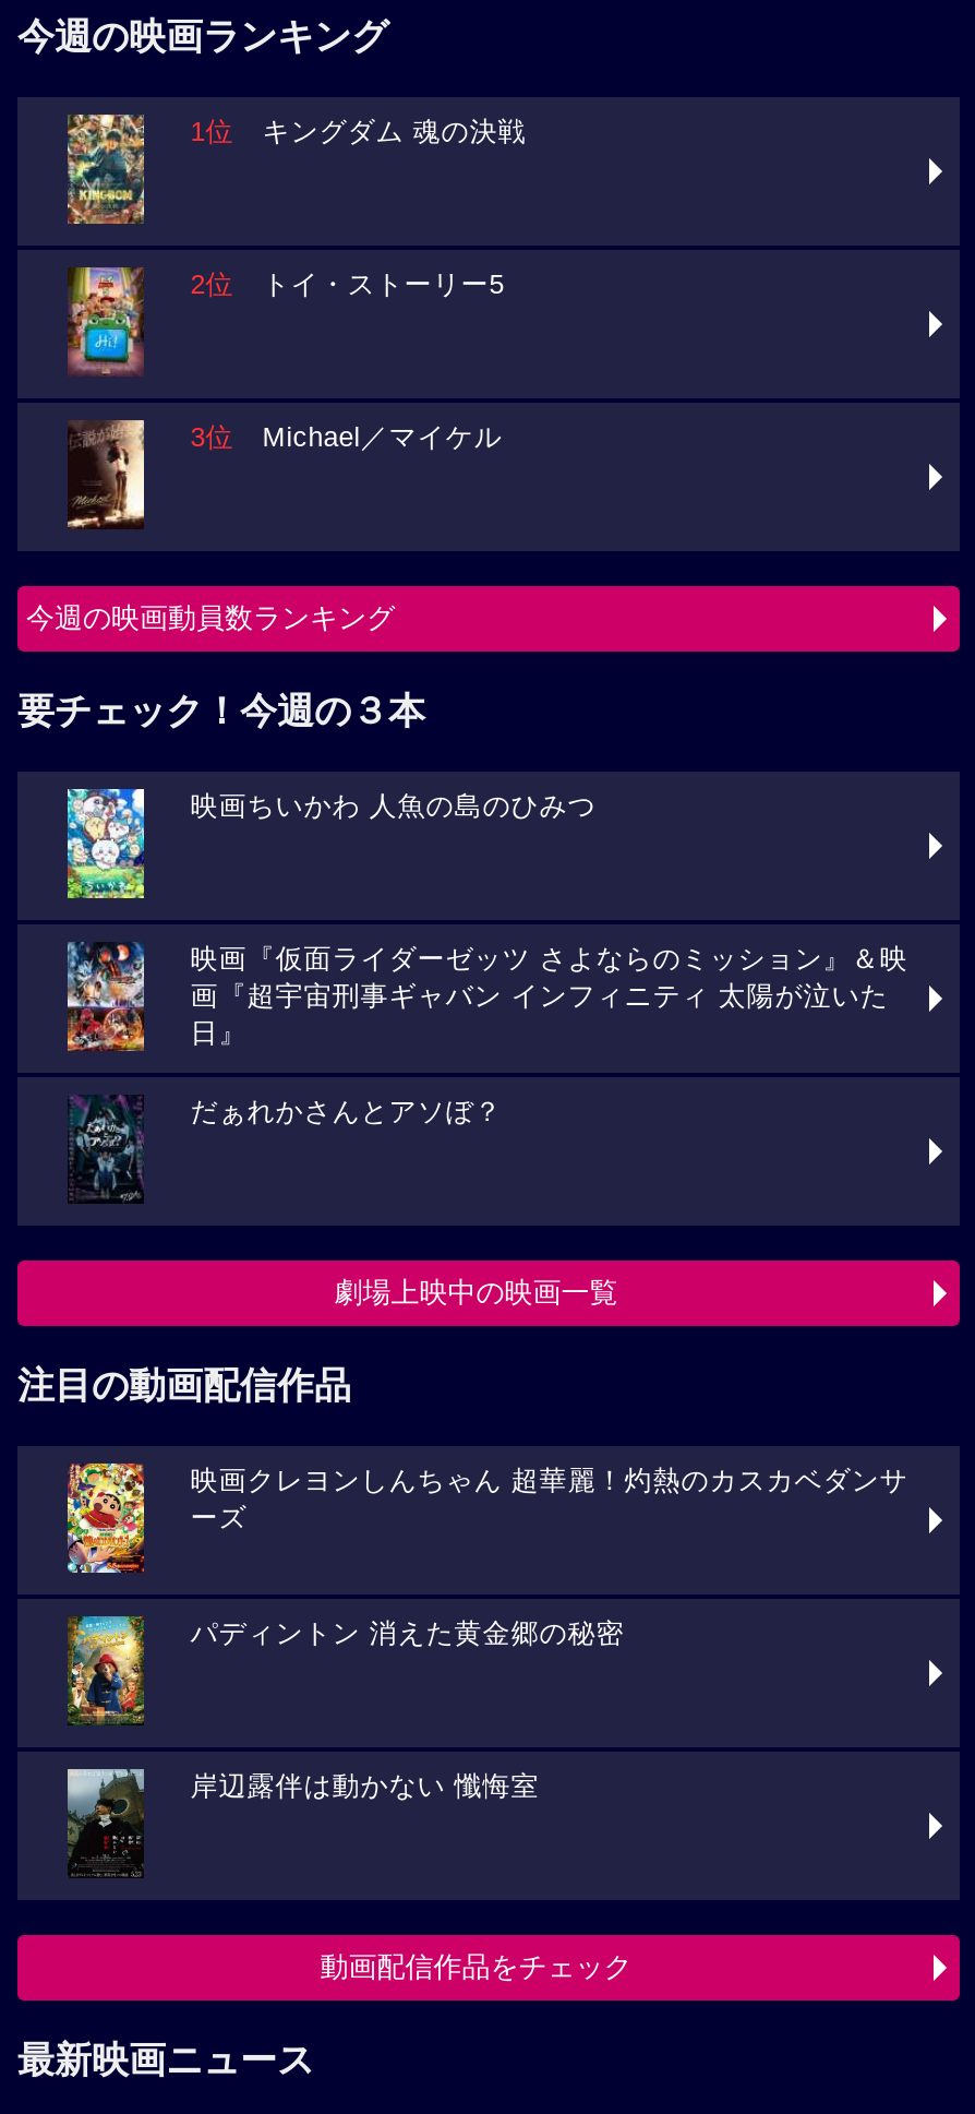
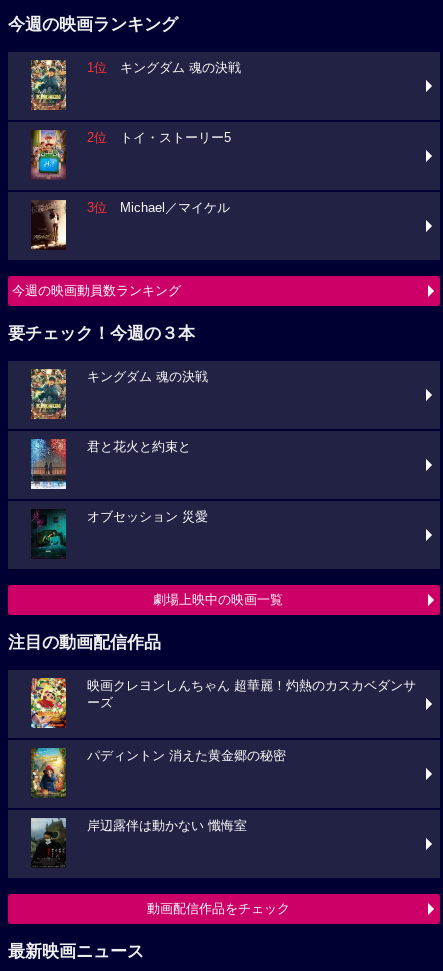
- [image]
- 映画ちいかわ 人魚の島のひみつ
+ [image]
+ キングダム 魂の決戦

- [image]
- 映画『仮面ライダーゼッツ さよならのミッション』＆映
- 画『超宇宙刑事ギャバン インフィニティ 太陽が泣いた
- 日』
+ [image]
+ 君と花火と約束と

- [image]
- だぁれかさんとアソぼ？
+ [image]
+ オブセッション 災愛
